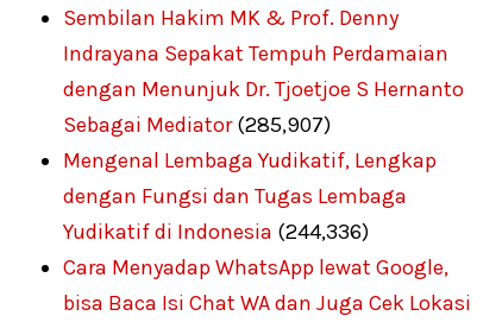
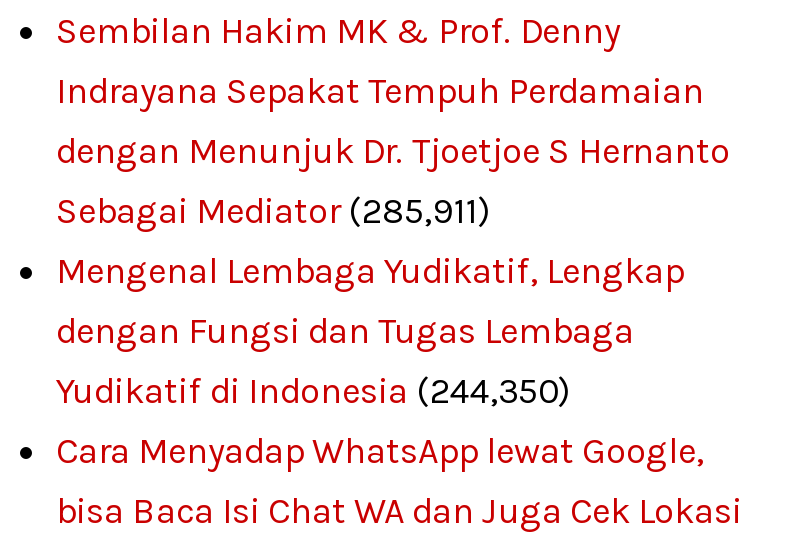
- Sebagai Mediator (285,907)
+ Sebagai Mediator (285,911)

- Yudikatif di Indonesia (244,336)
+ Yudikatif di Indonesia (244,350)
